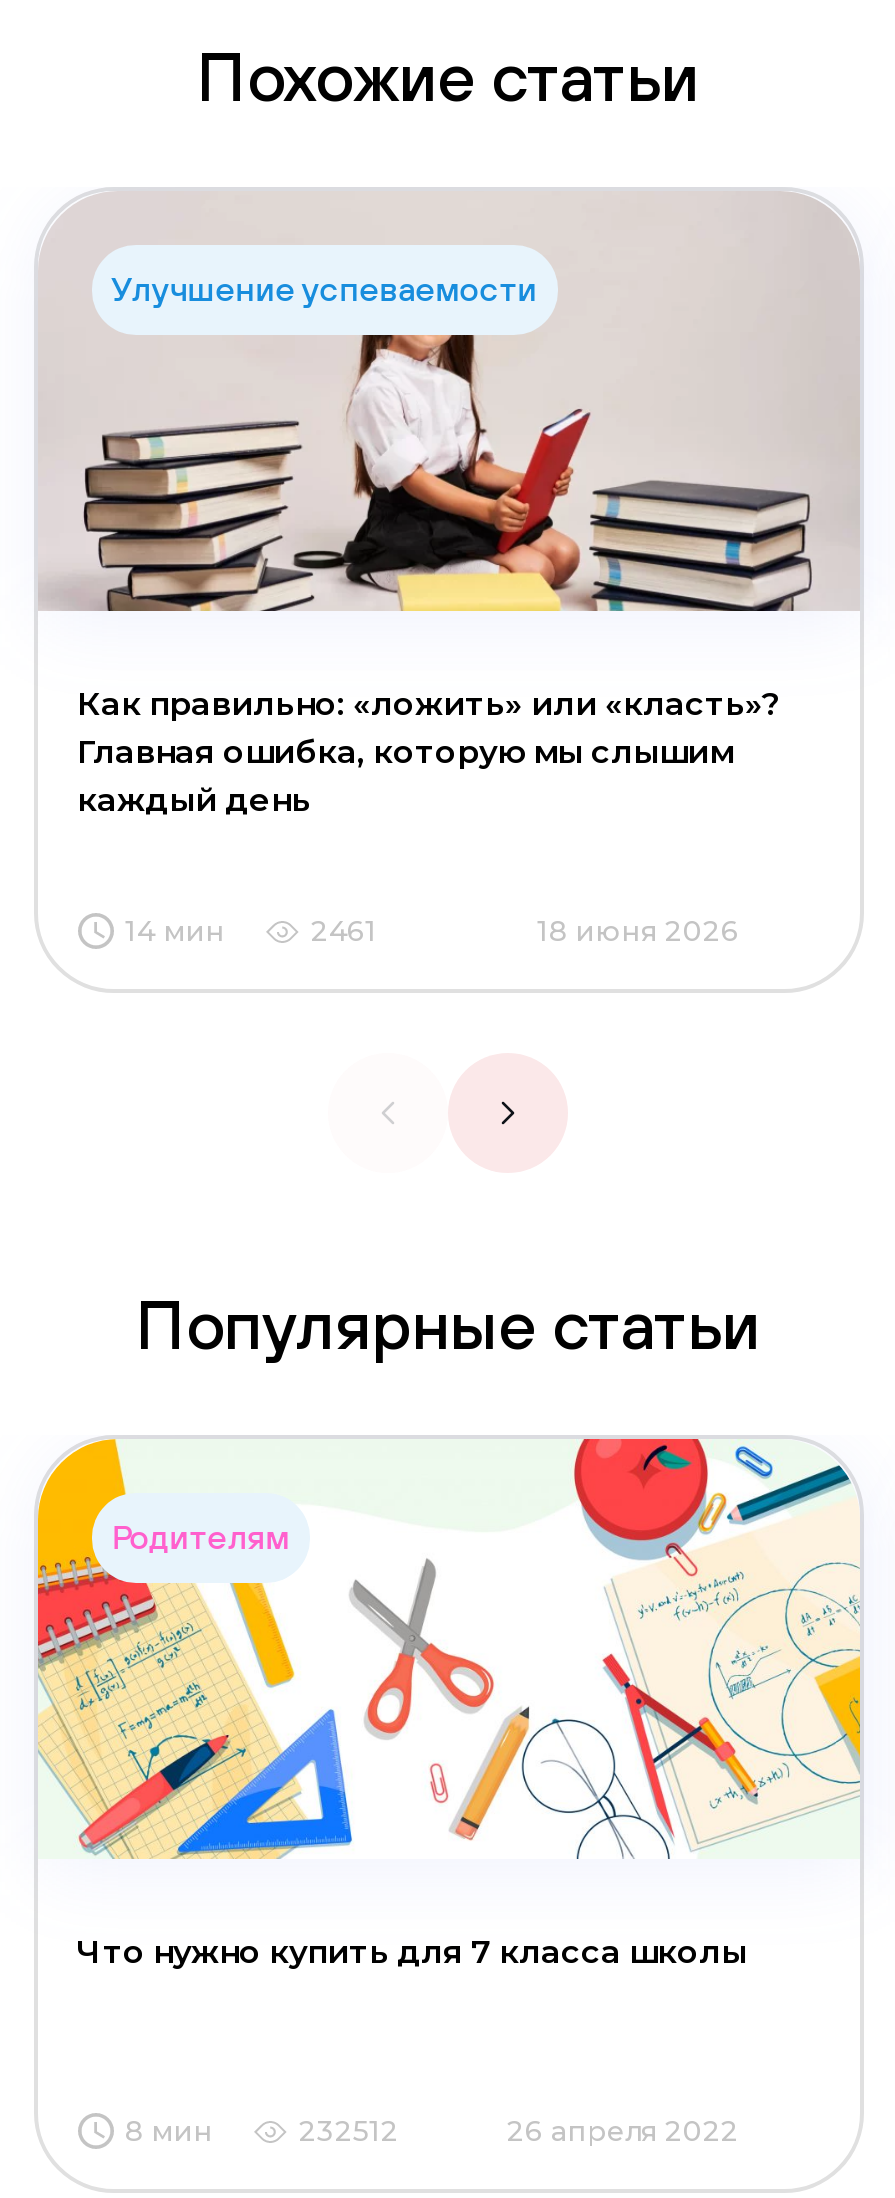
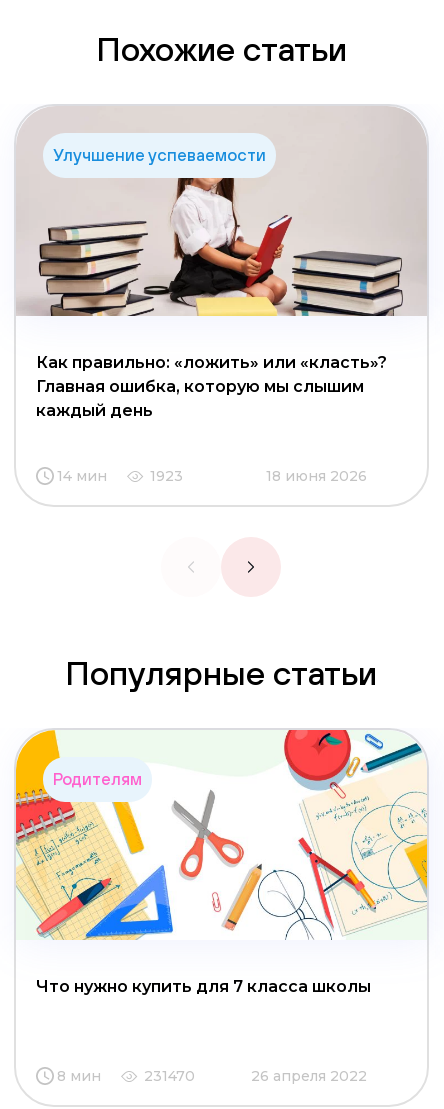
- 2461
+ 1923

- 232512
+ 231470
